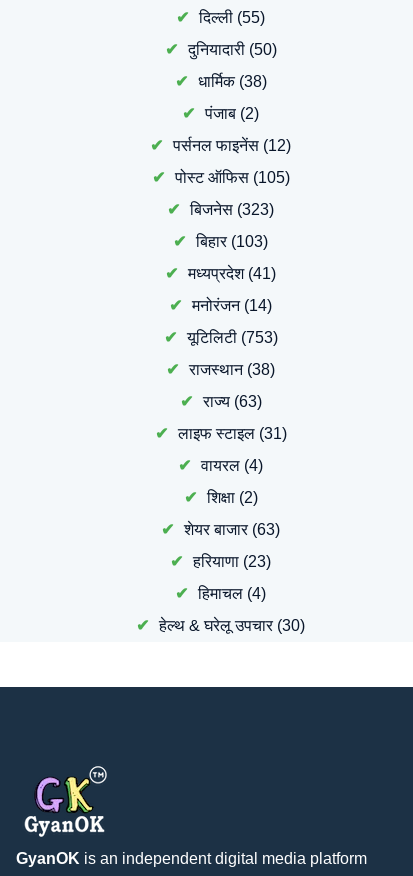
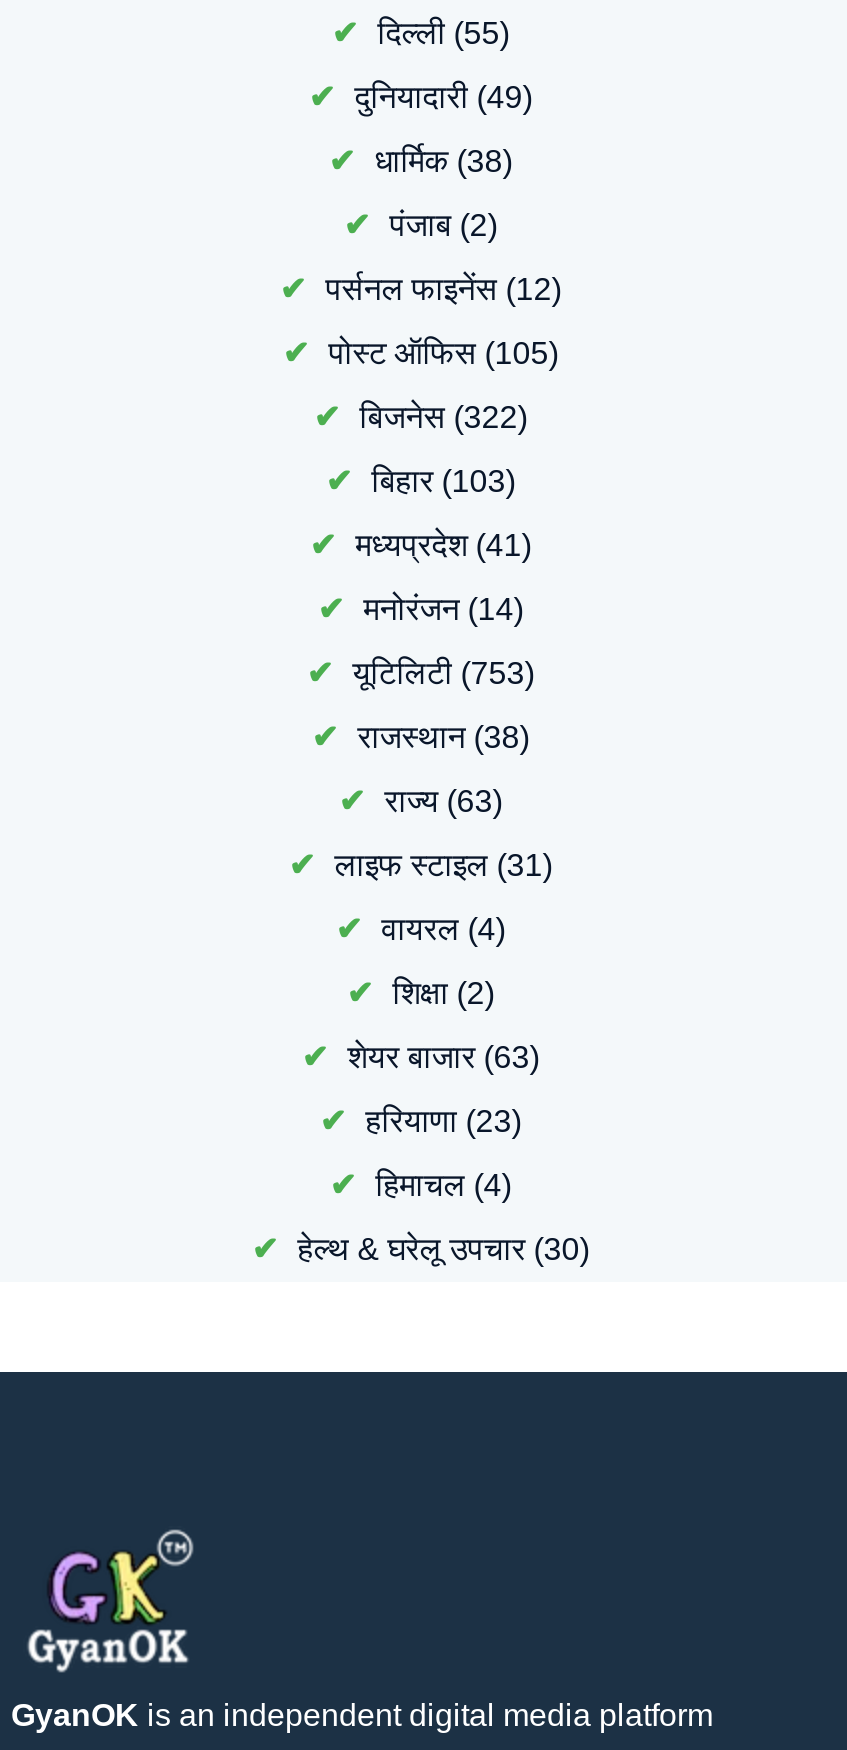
- दुनियादारी (50)
+ दुनियादारी (49)

- बिजनेस (323)
+ बिजनेस (322)
